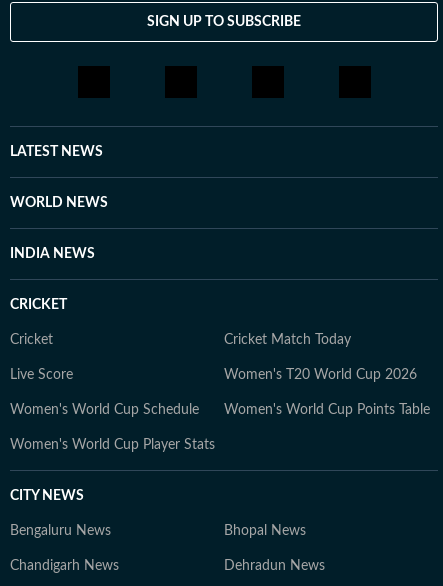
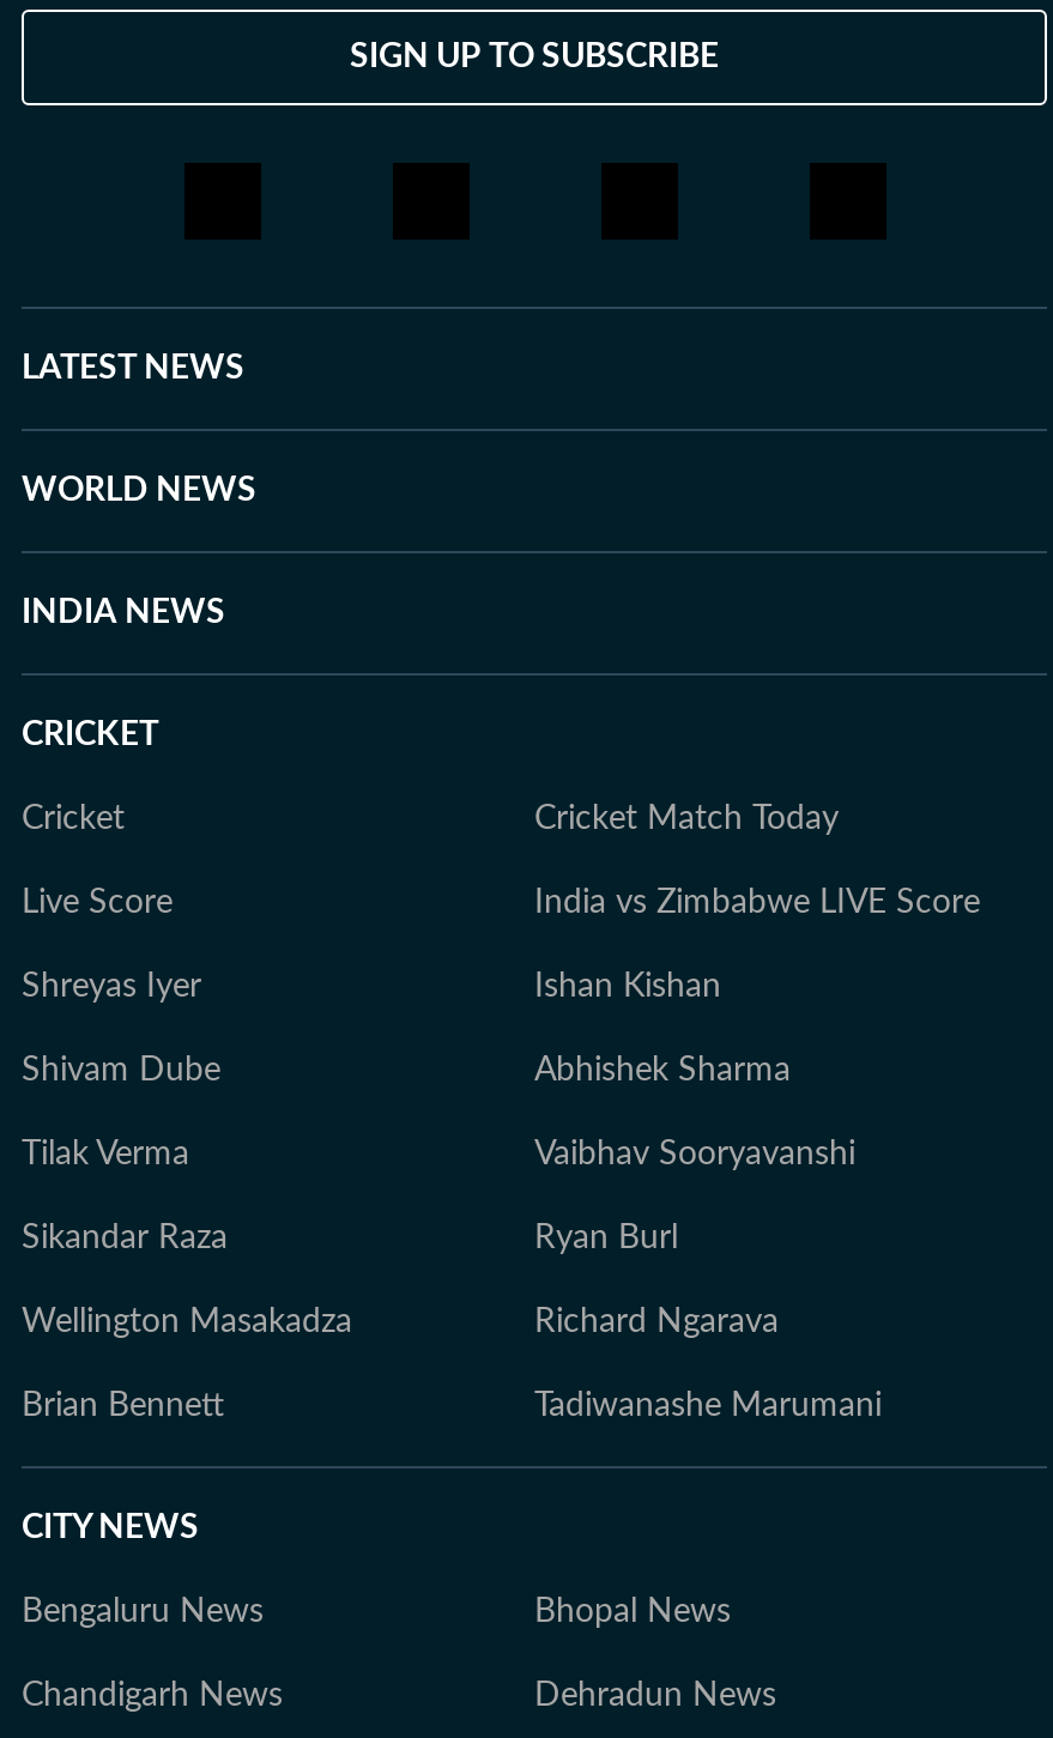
- Women's T20 World Cup 2026
- Women's World Cup Schedule
- Women's World Cup Points Table
- Women's World Cup Player Stats
+ India vs Zimbabwe LIVE Score
+ Shreyas Iyer
+ Ishan Kishan
+ Shivam Dube
+ Abhishek Sharma
+ Tilak Verma
+ Vaibhav Sooryavanshi
+ Sikandar Raza
+ Ryan Burl
+ Wellington Masakadza
+ Richard Ngarava
+ Brian Bennett
+ Tadiwanashe Marumani
